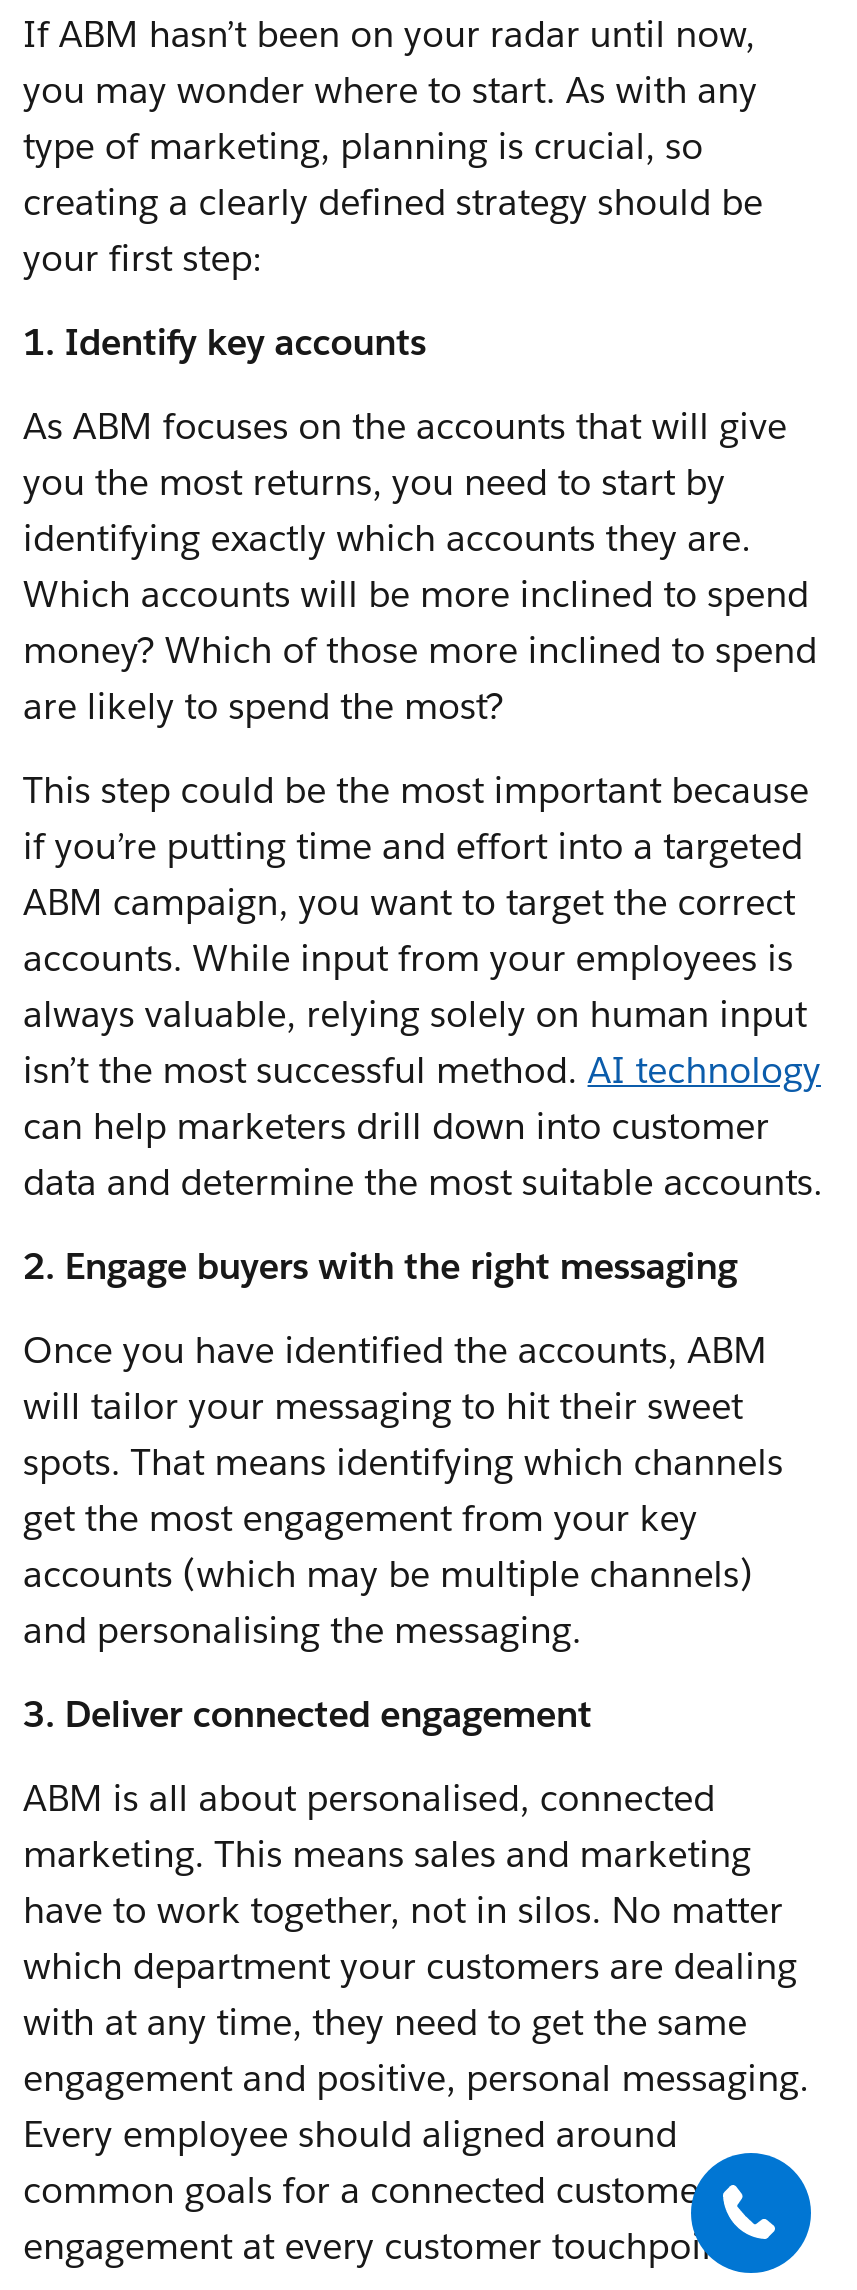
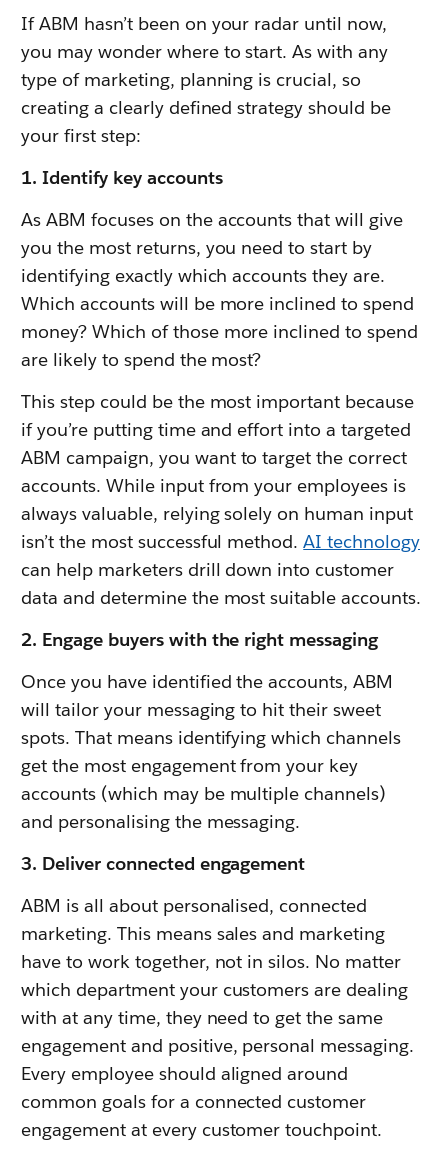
- [image]
